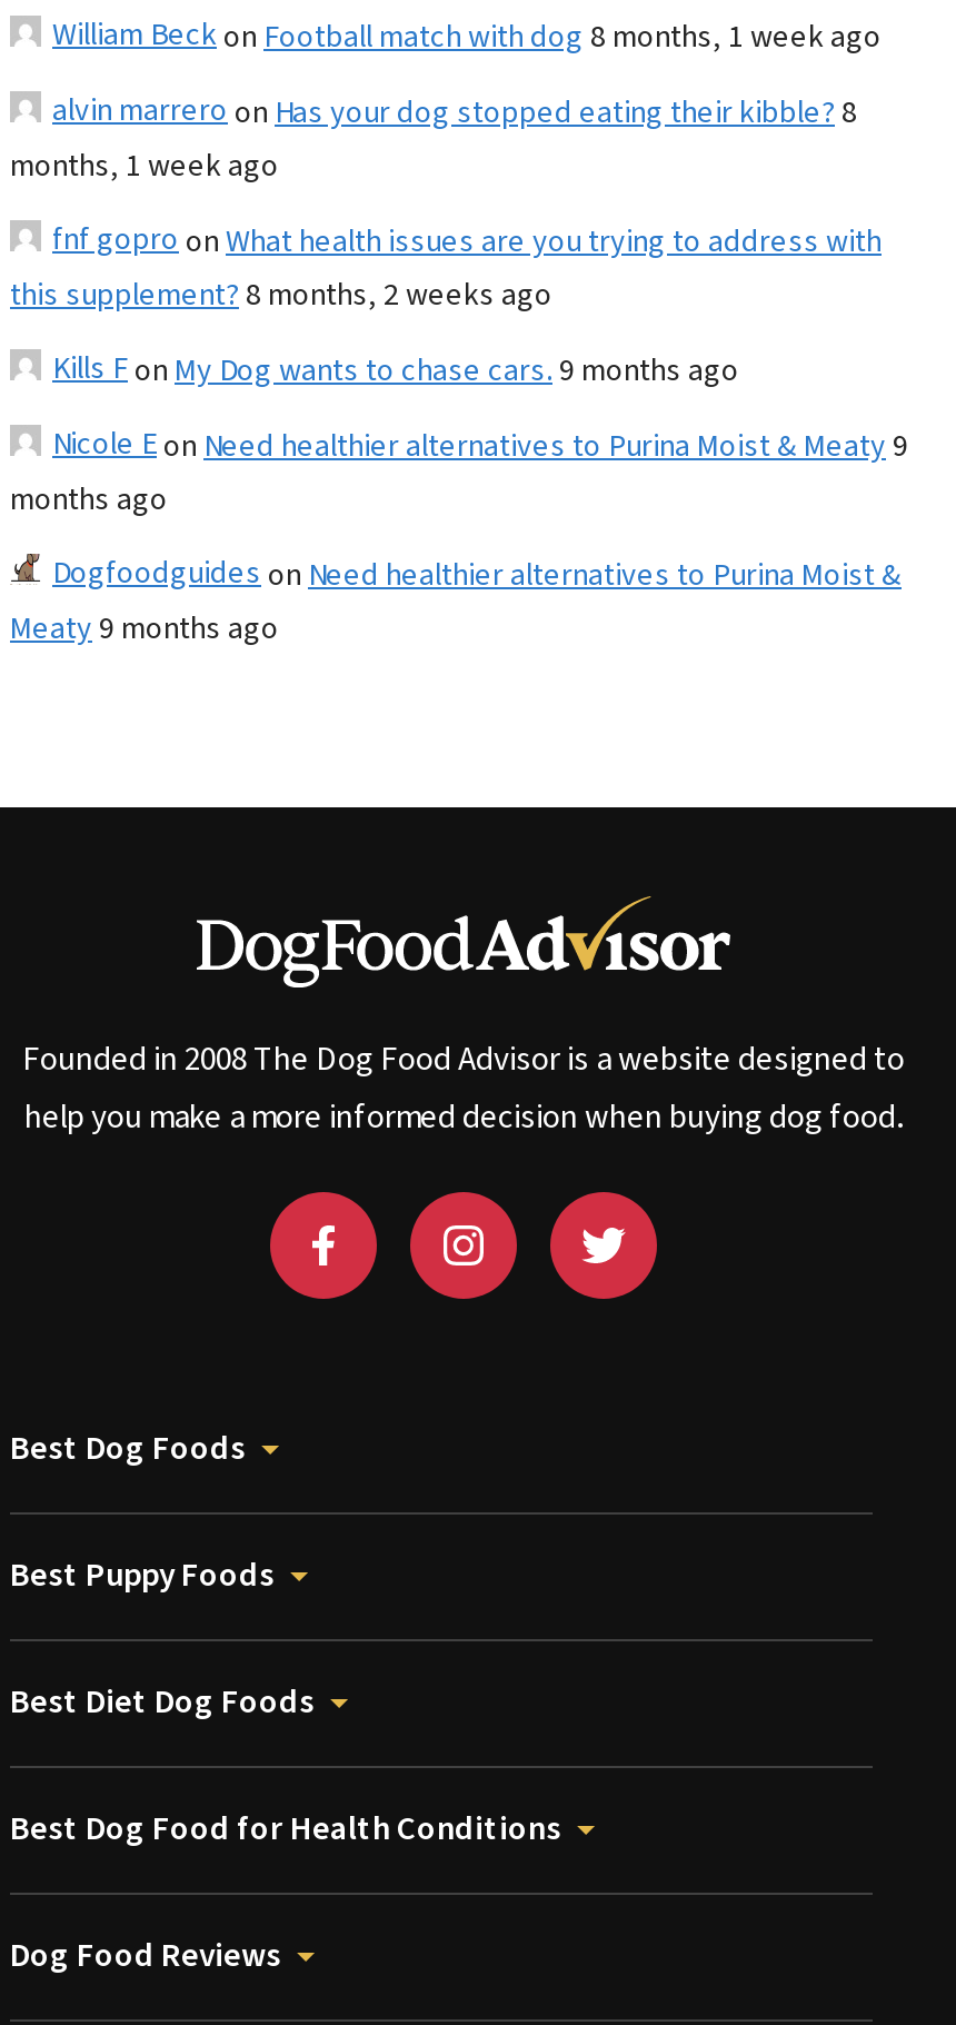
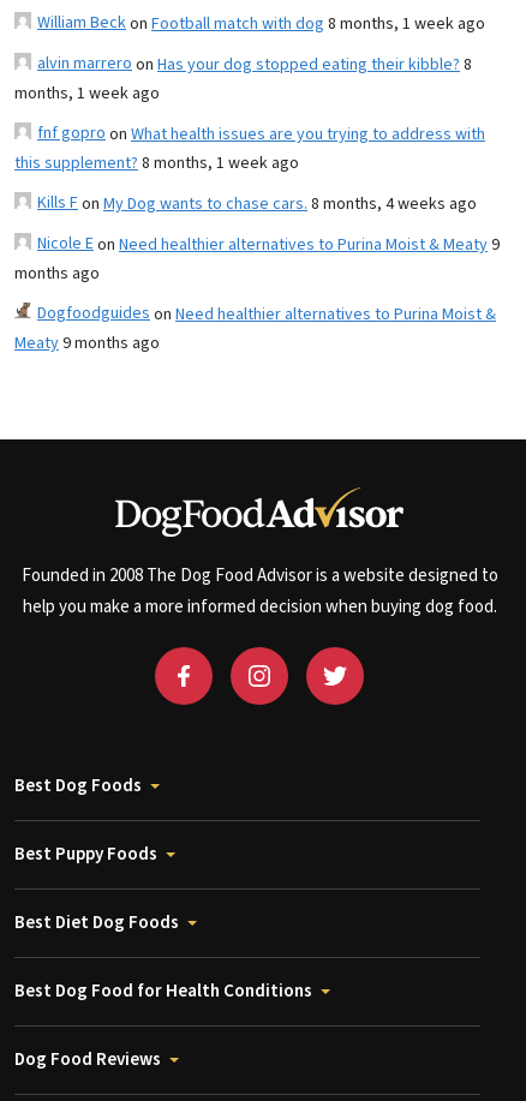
- this supplement? 8 months, 2 weeks ago
+ this supplement? 8 months, 1 week ago

- Kills Fon My Dog wants to chase cars. 9 months ago
+ Kills Fon My Dog wants to chase cars. 8 months, 4 weeks ago
